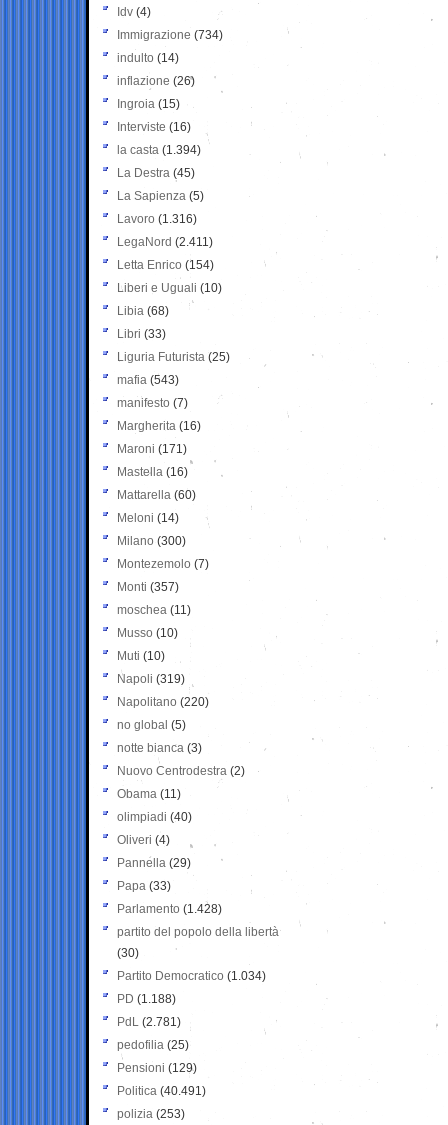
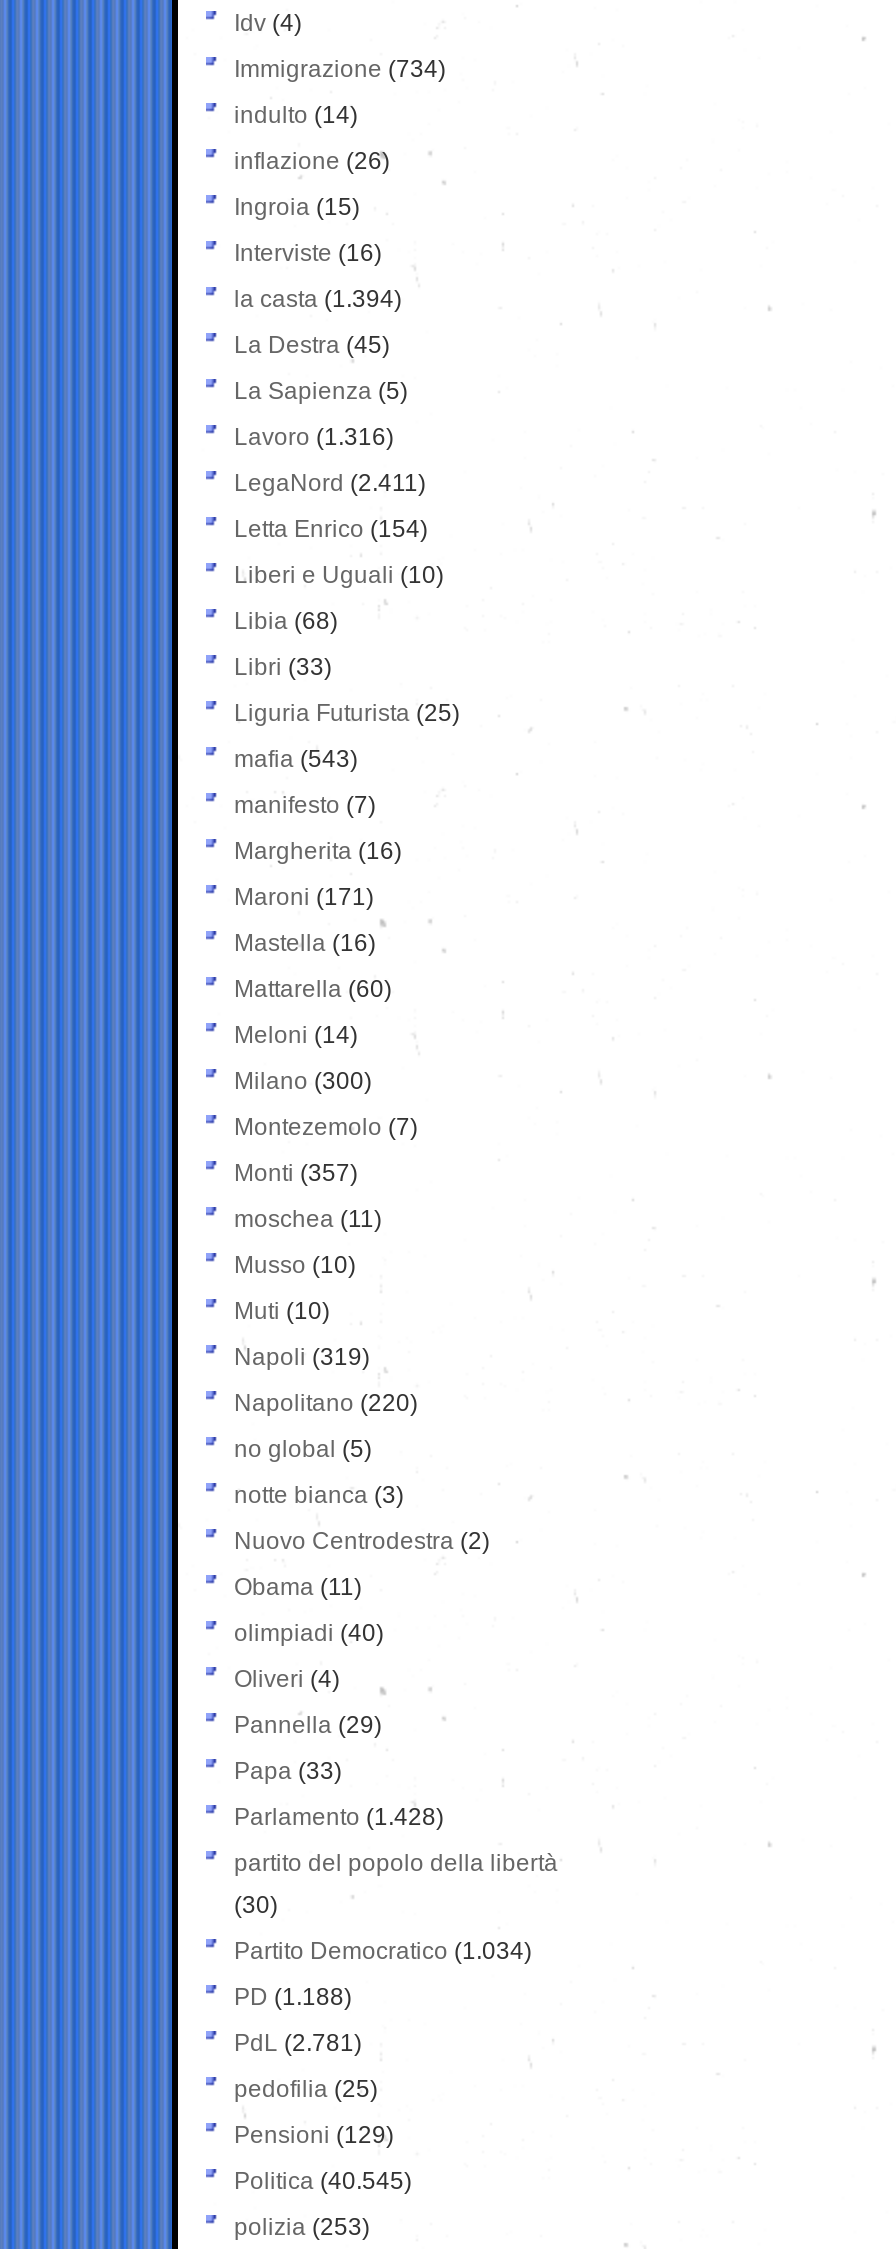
- Politica (40.491)
+ Politica (40.545)
